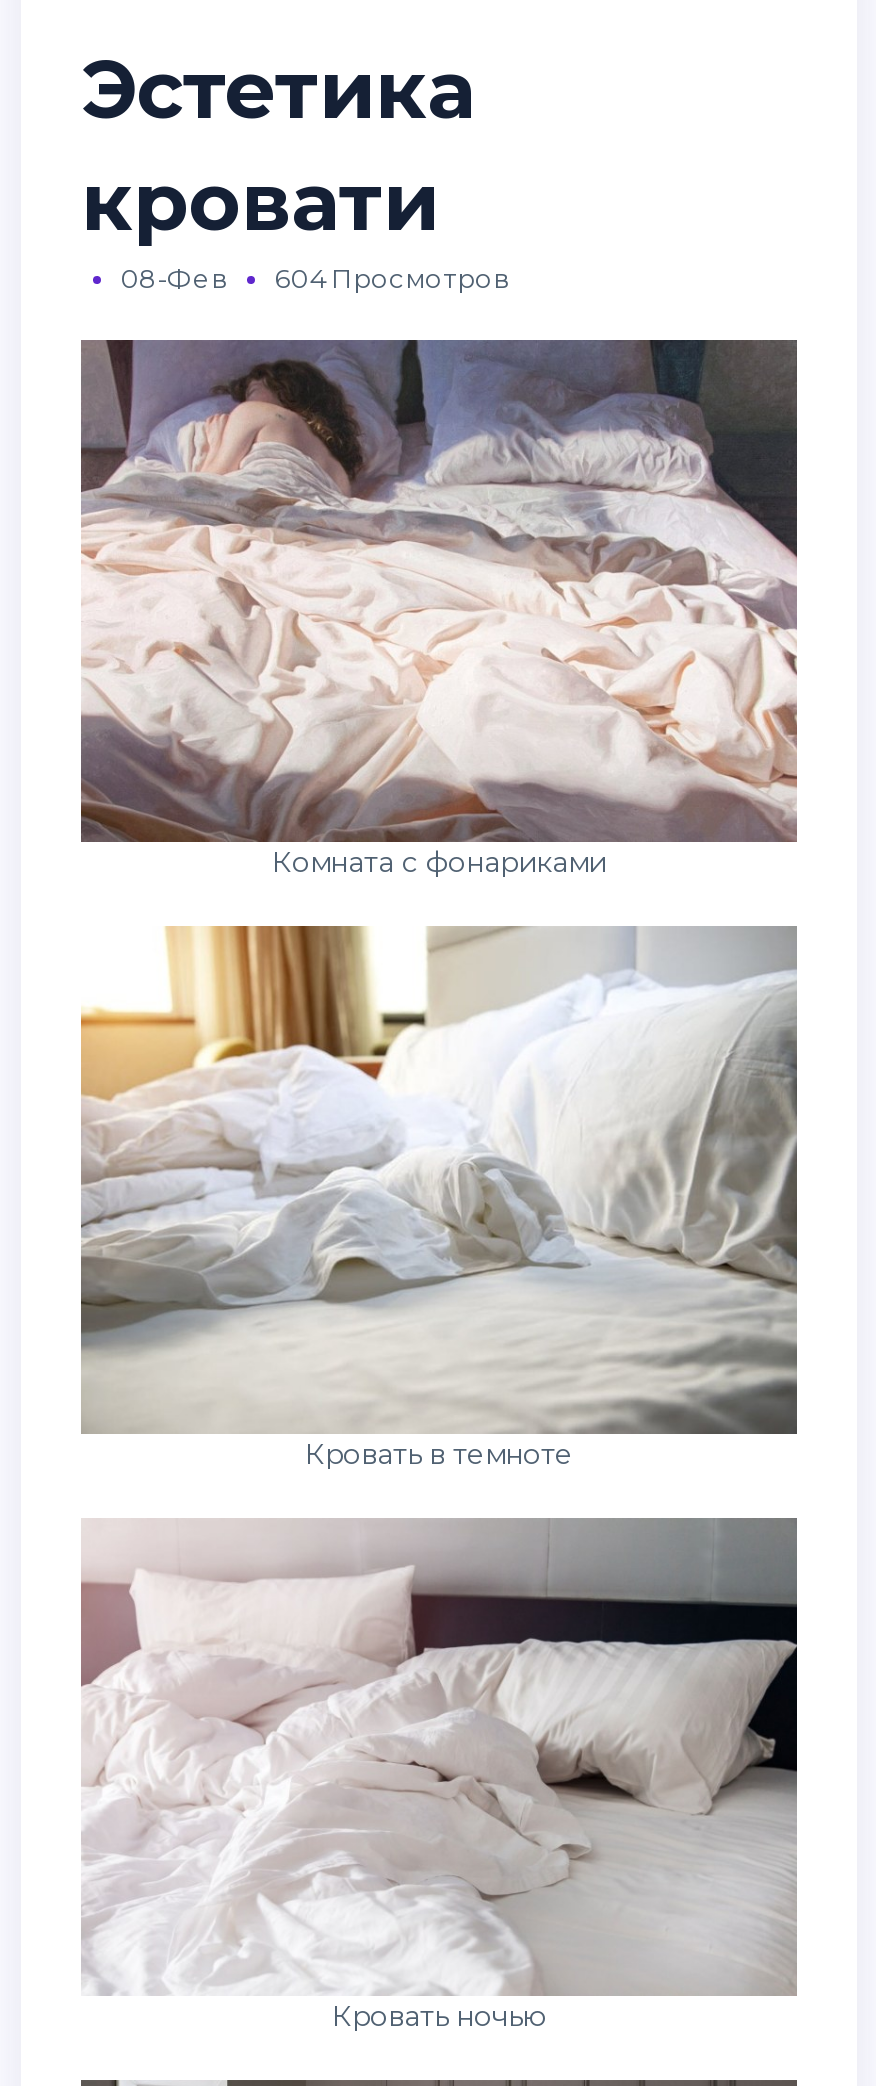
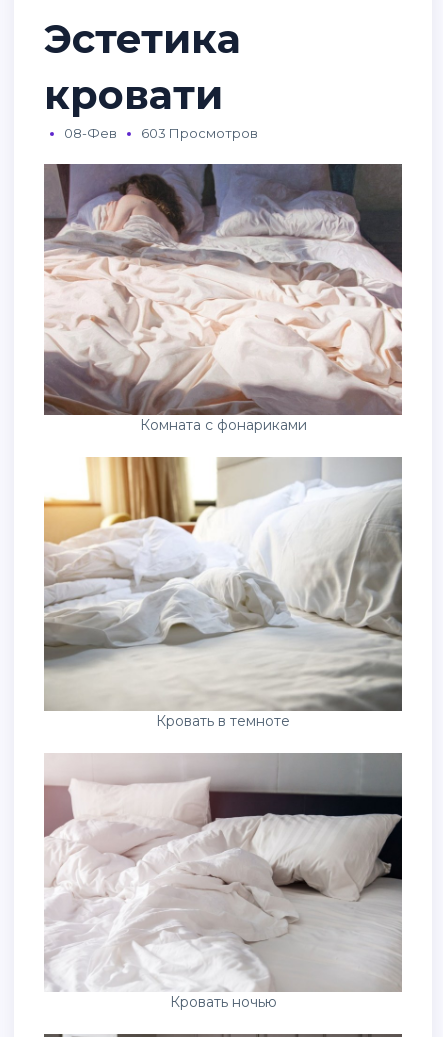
- 08-Фев 604 Просмотров
+ 08-Фев 603 Просмотров
